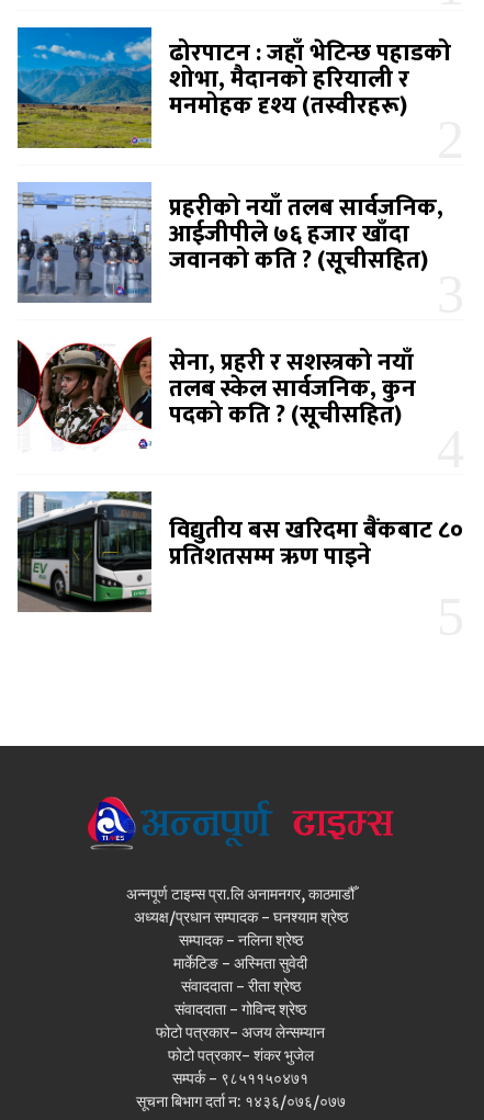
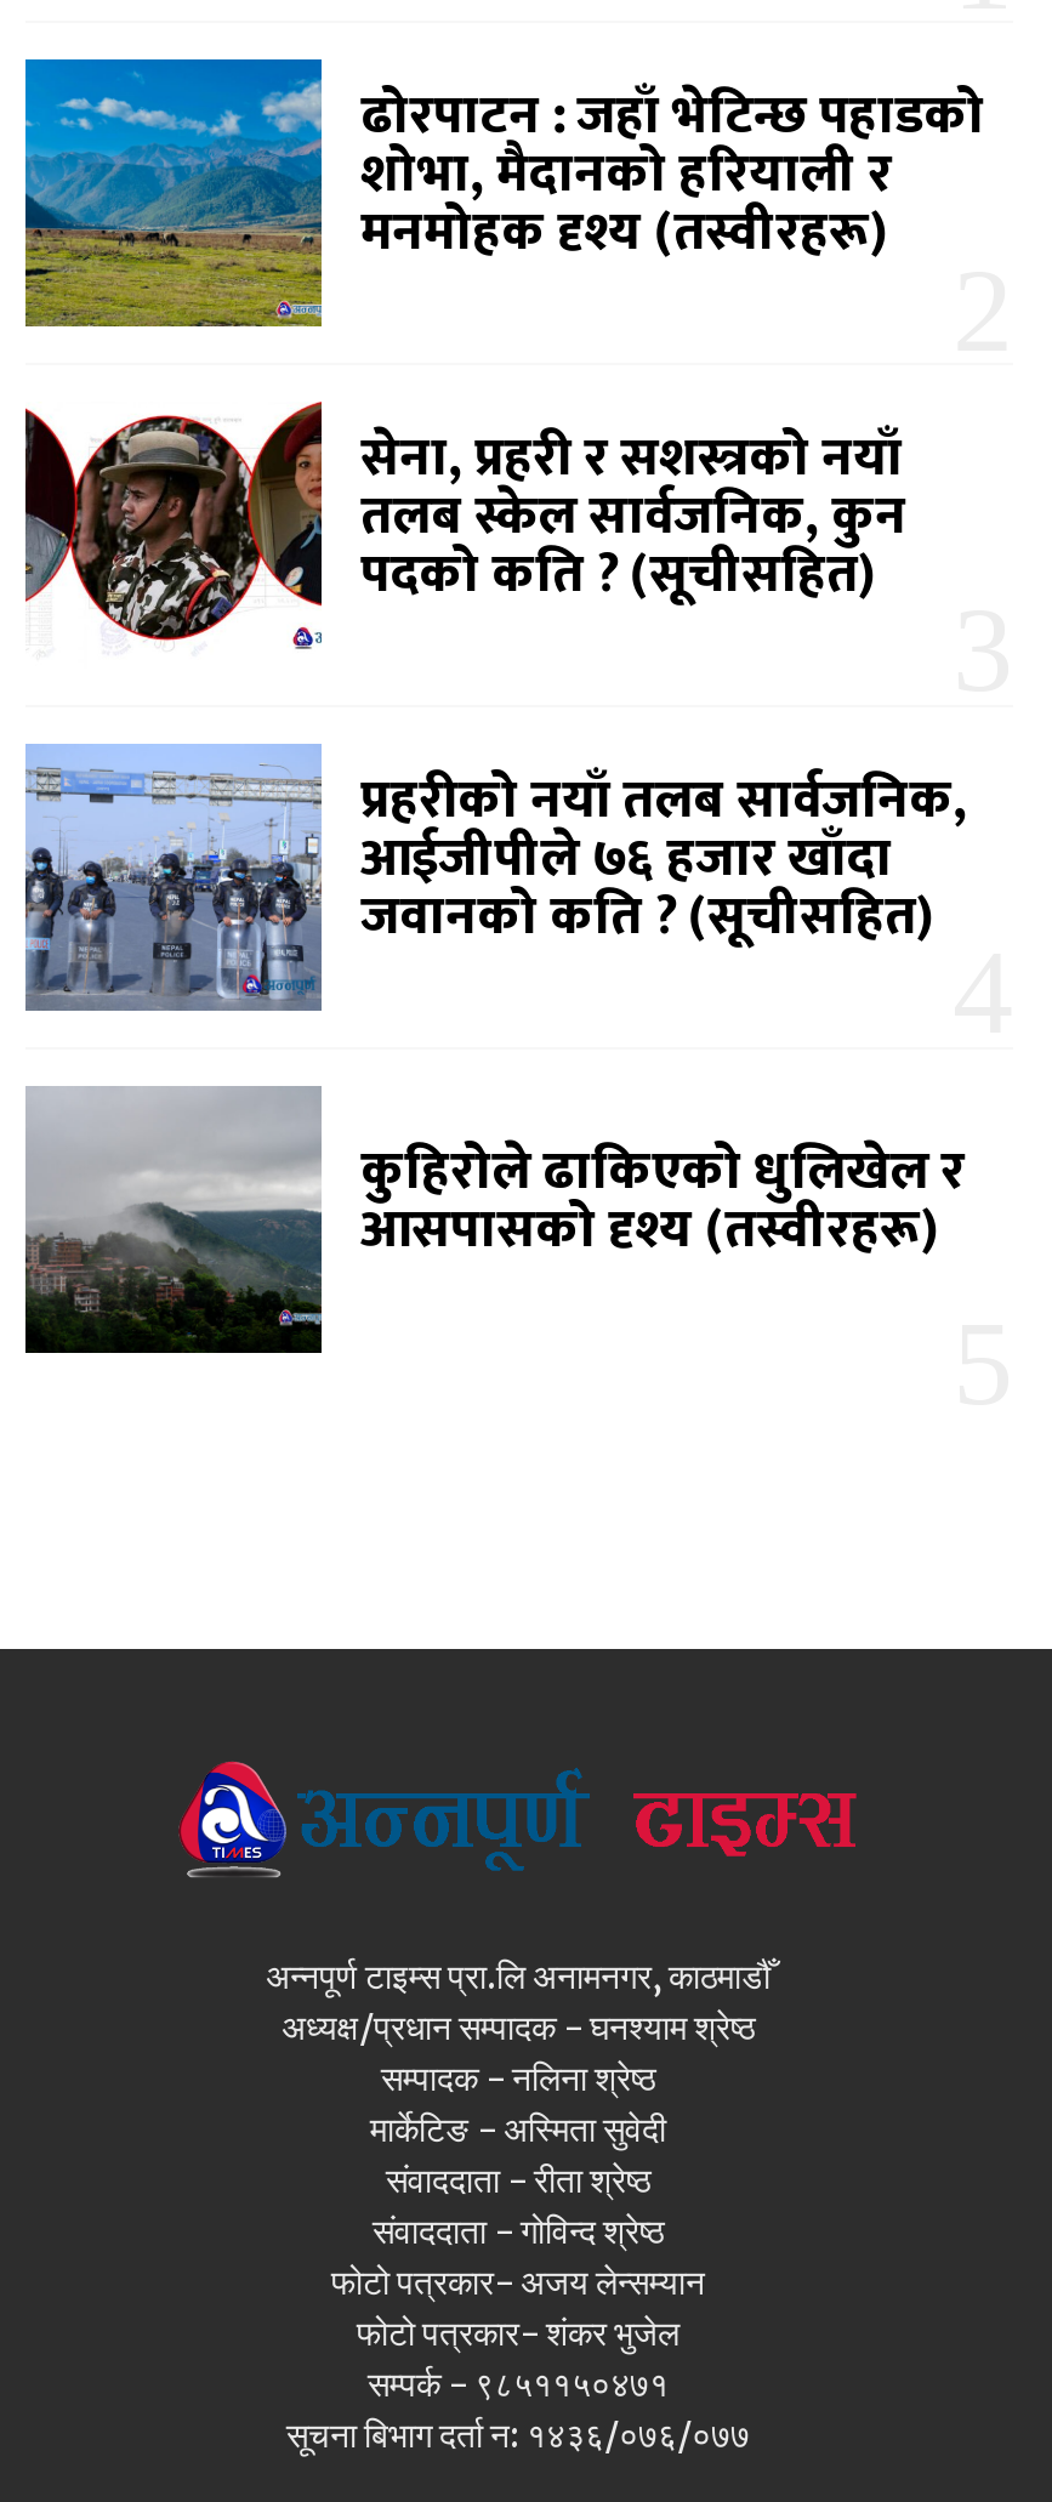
moved down: [image] | प्रहरीको नयाँ तलब सार्वजनिक, | आईजीपीले ७६ हजार खाँदा | जवानको कति ? (सूचीसहित)

moved up: [image] | सेना, प्रहरी र सशस्त्रको नयाँ | तलब स्केल सार्वजनिक, कुन | पदको कति ? (सूचीसहित)

- [image]
- विद्युतीय बस खरिदमा बैंकबाट ८०
- प्रतिशतसम्म ऋण पाइने
+ [image]
+ कुहिरोले ढाकिएको धुलिखेल र
+ आसपासको दृश्य (तस्वीरहरू)
